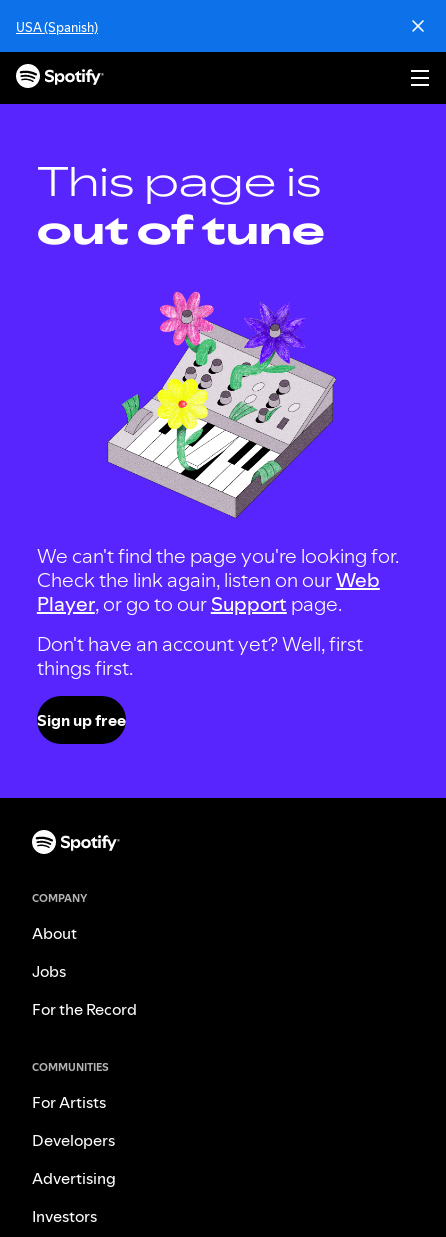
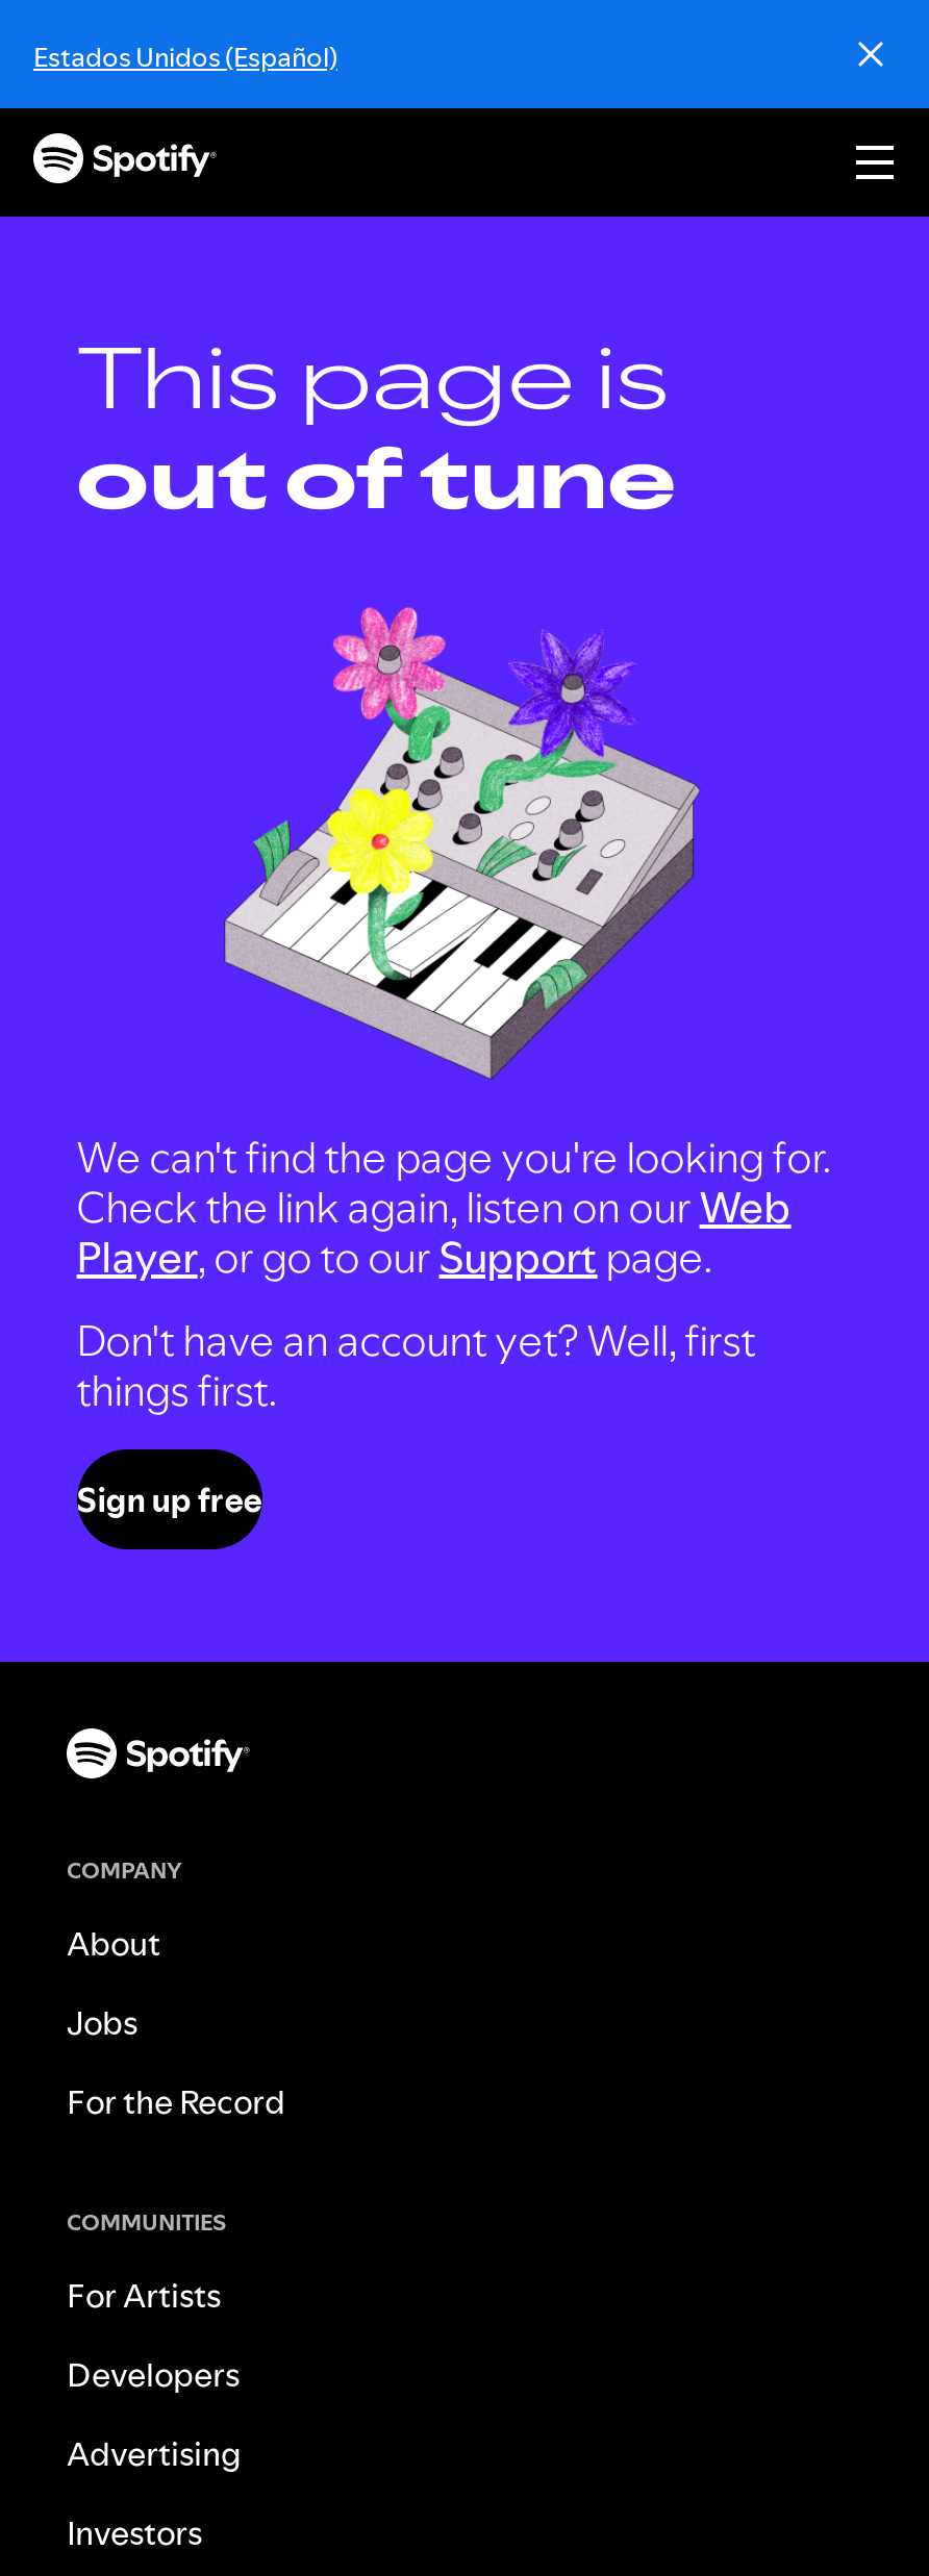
- USA (Spanish)
+ Estados Unidos (Español)
